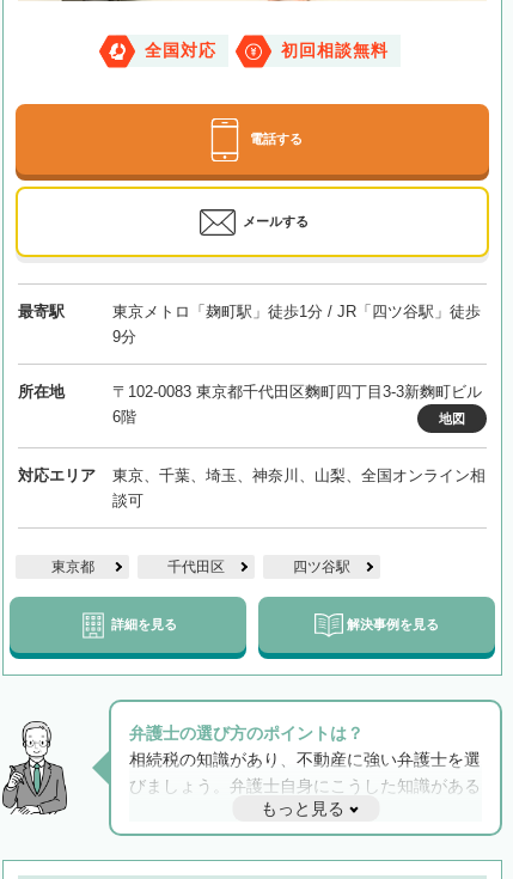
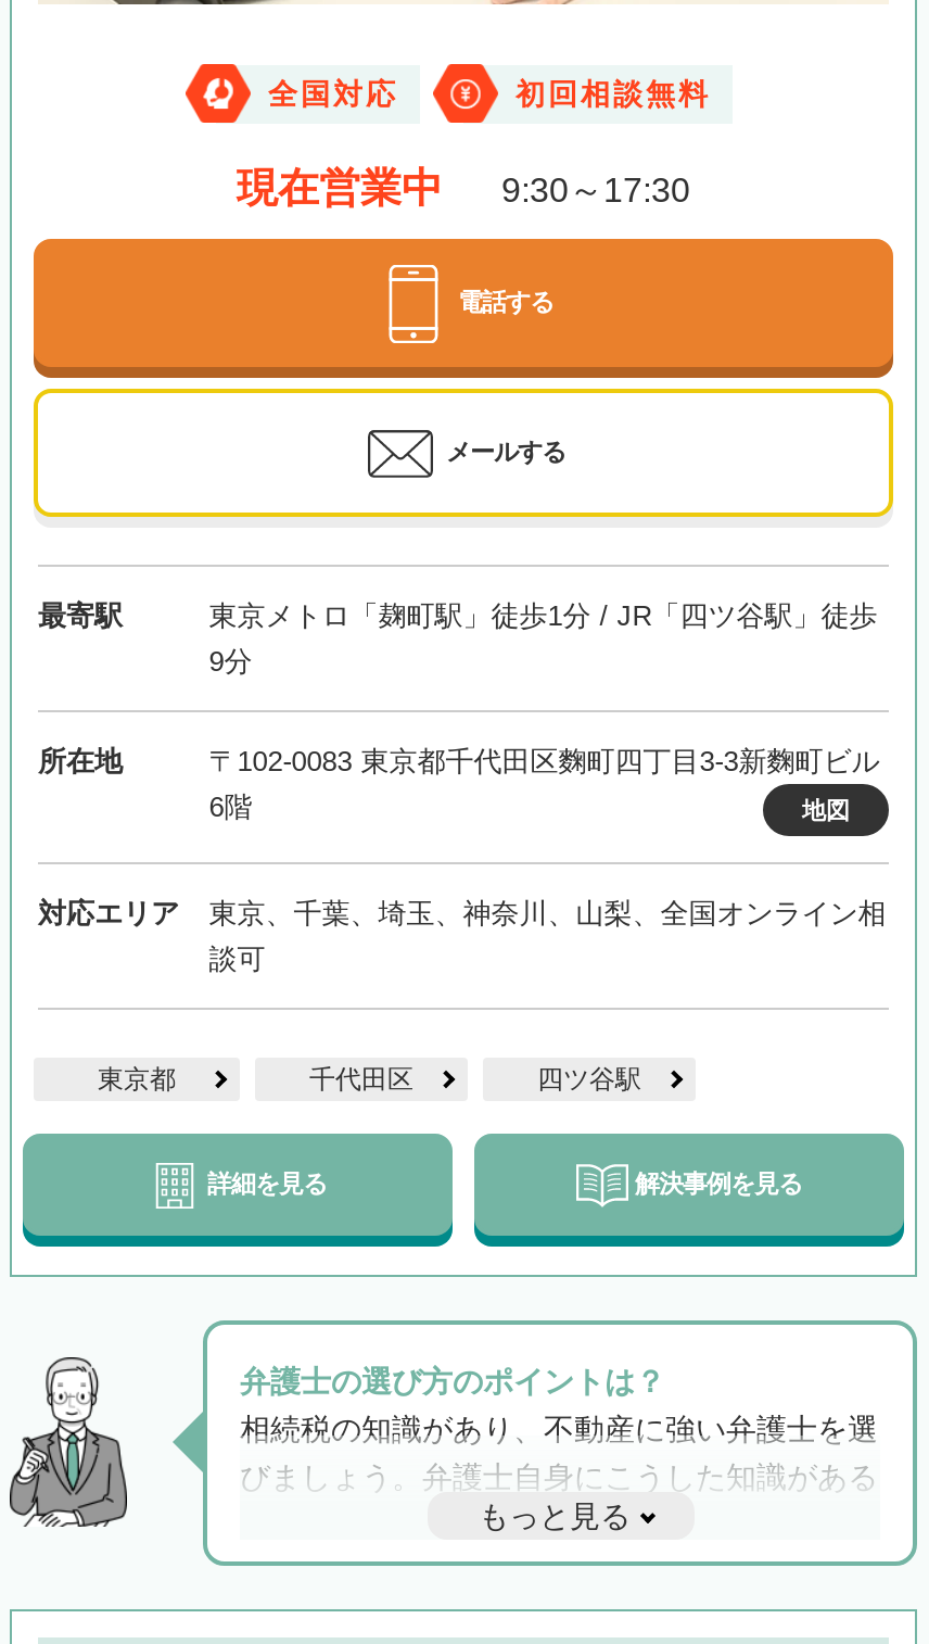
+ 現在営業中
+ 9:30～17:30
